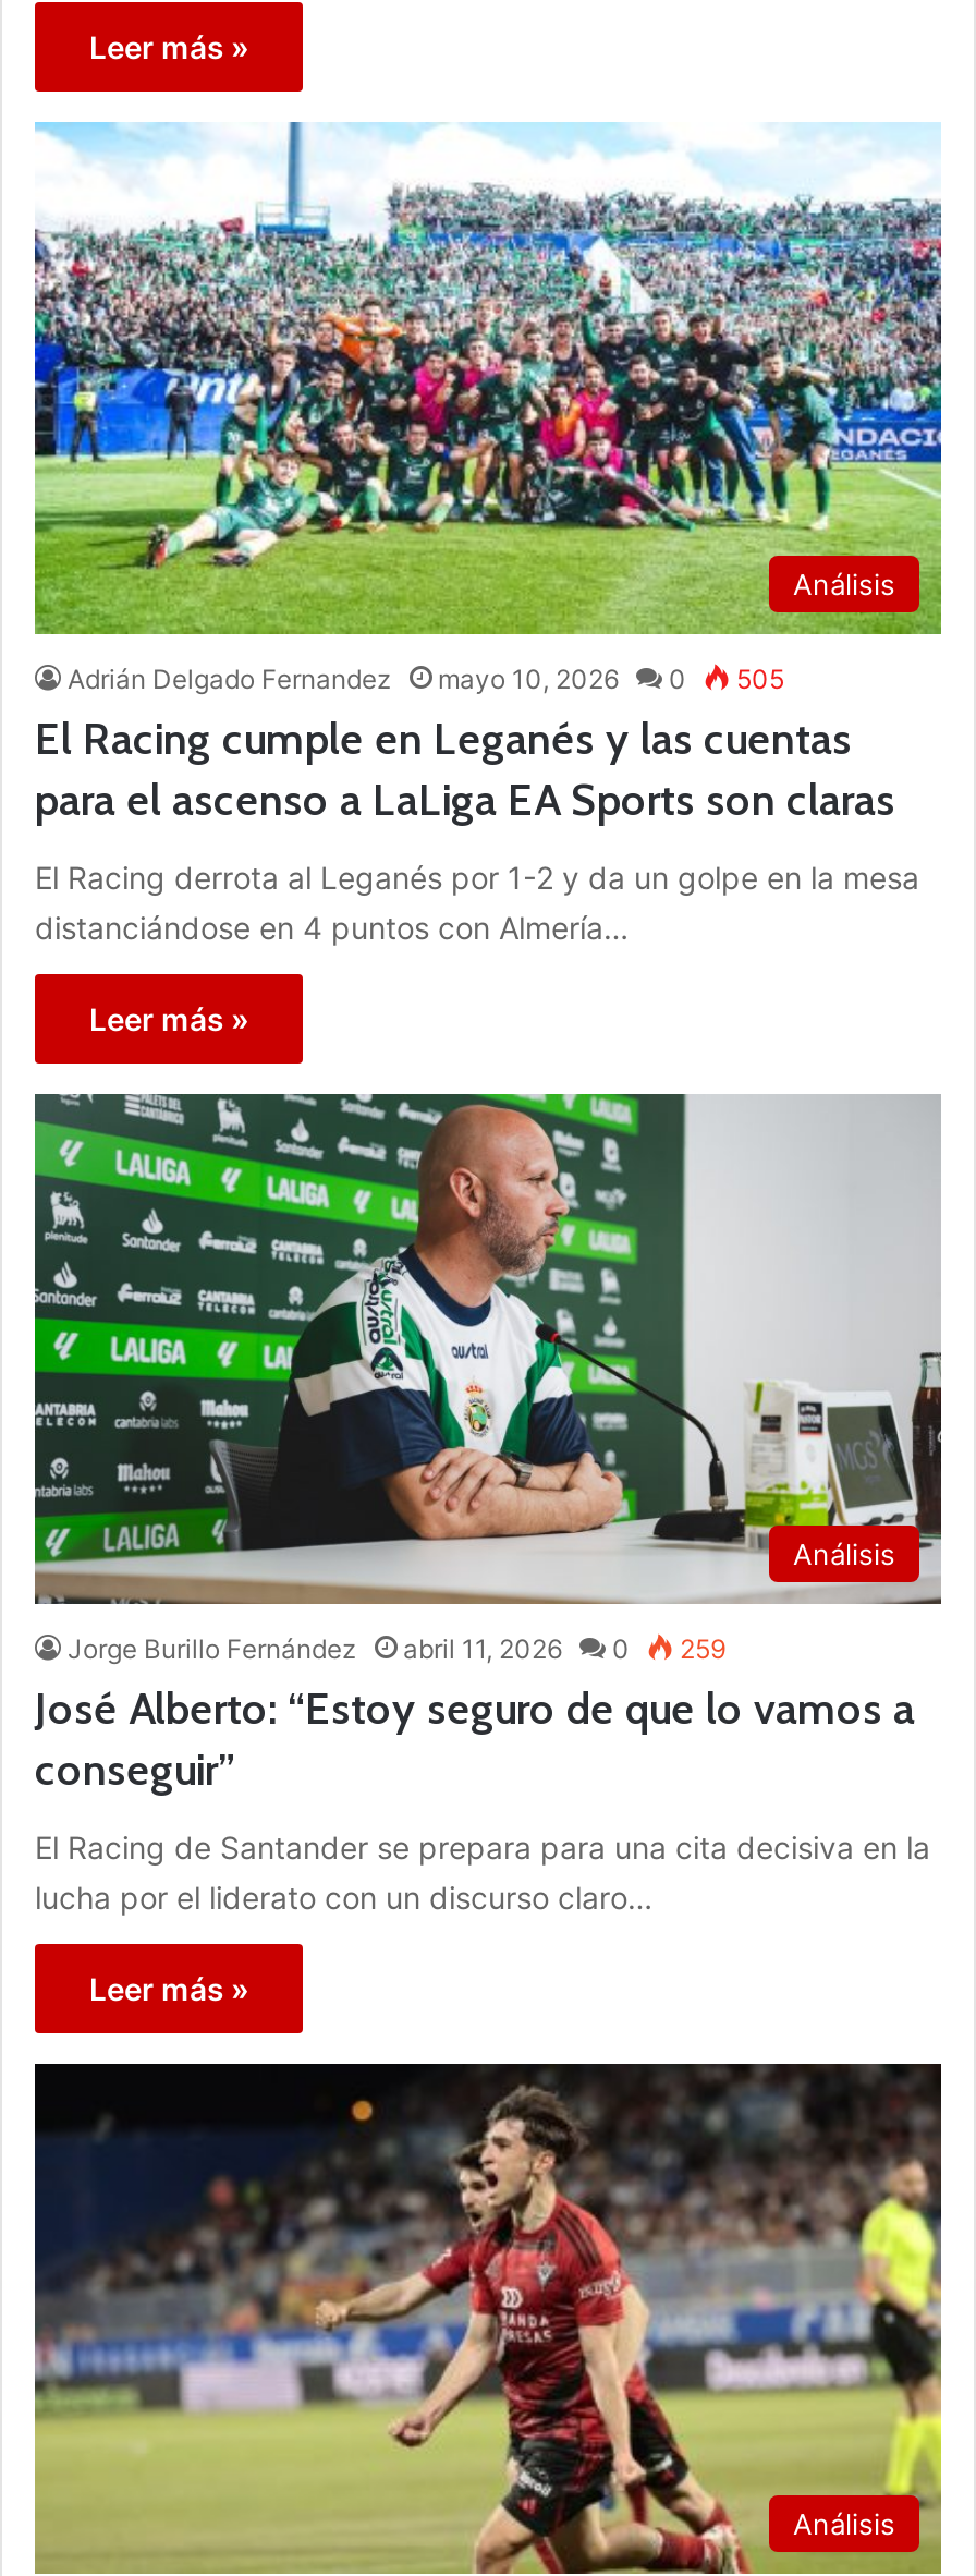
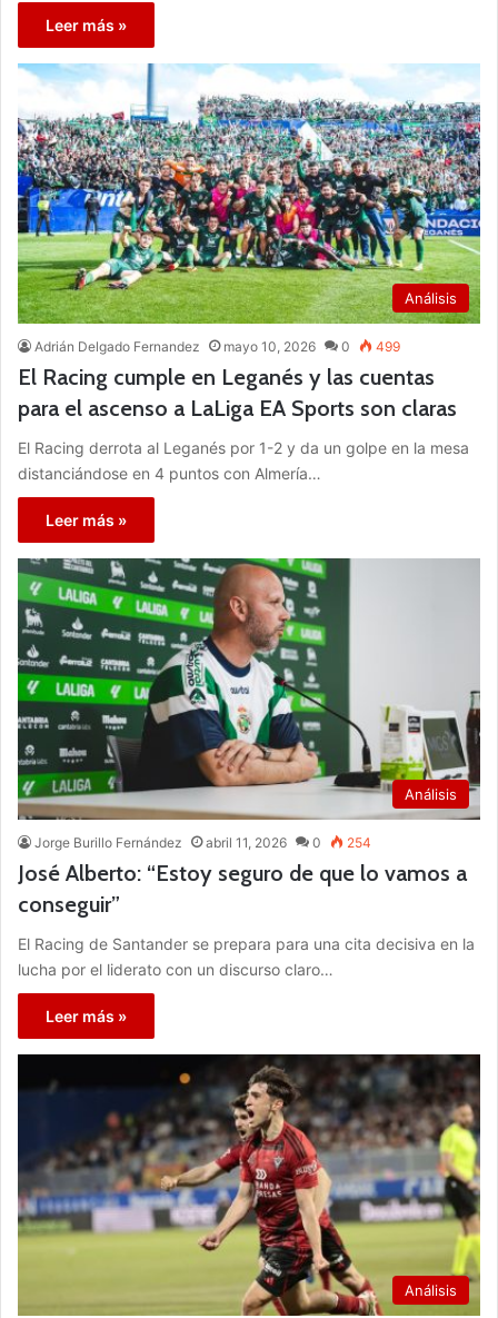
- Adrián Delgado Fernandez mayo 10, 2026 0 505
+ Adrián Delgado Fernandez mayo 10, 2026 0 499

- Jorge Burillo Fernández abril 11, 2026 0 259
+ Jorge Burillo Fernández abril 11, 2026 0 254
